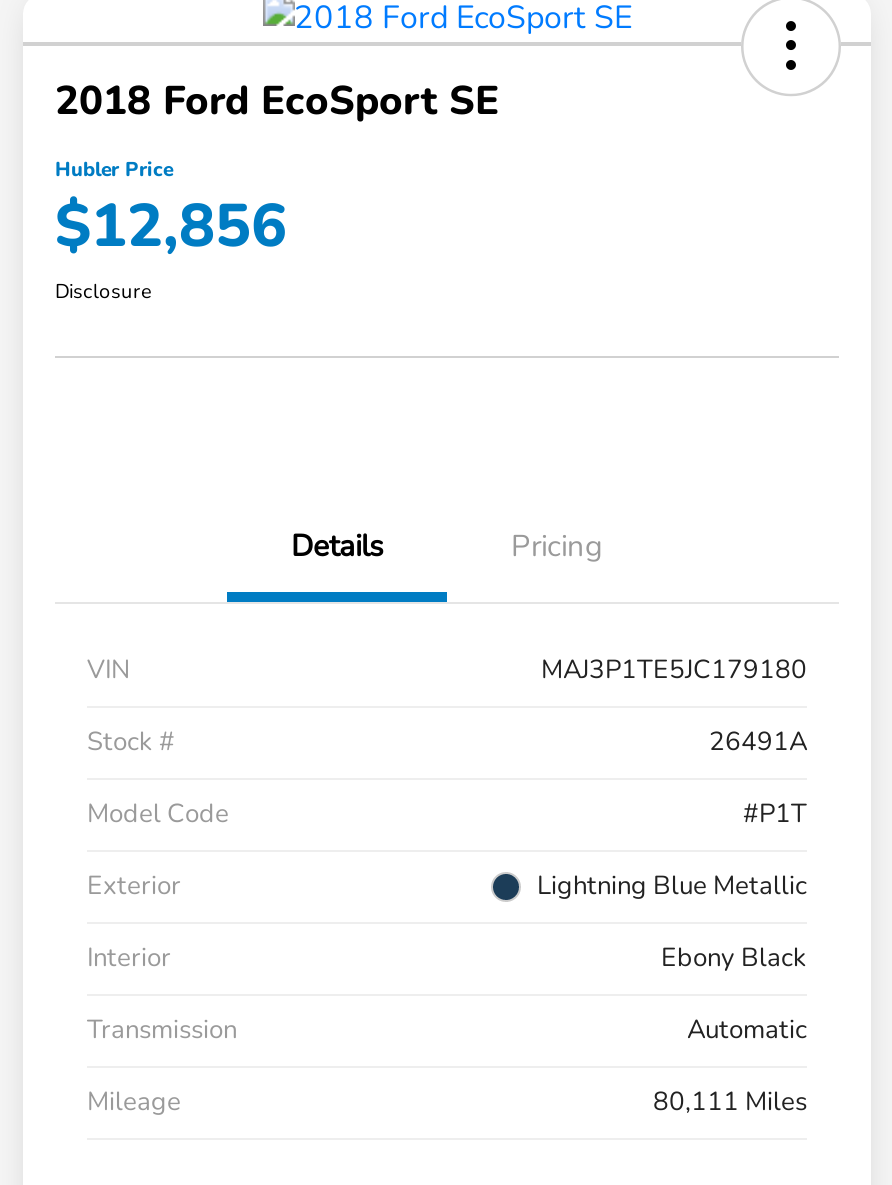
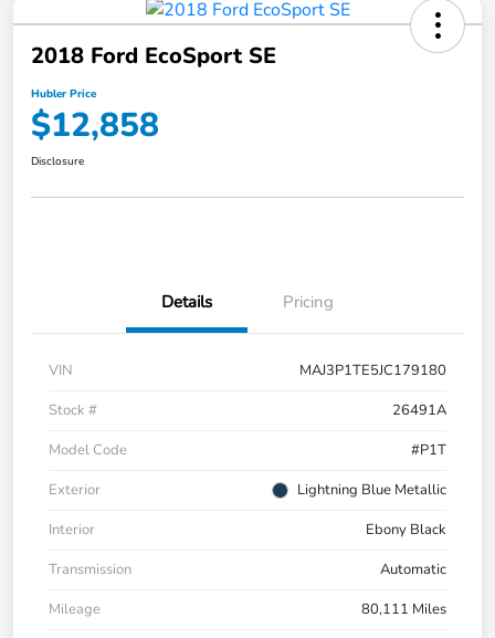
- $12,856
+ $12,858
